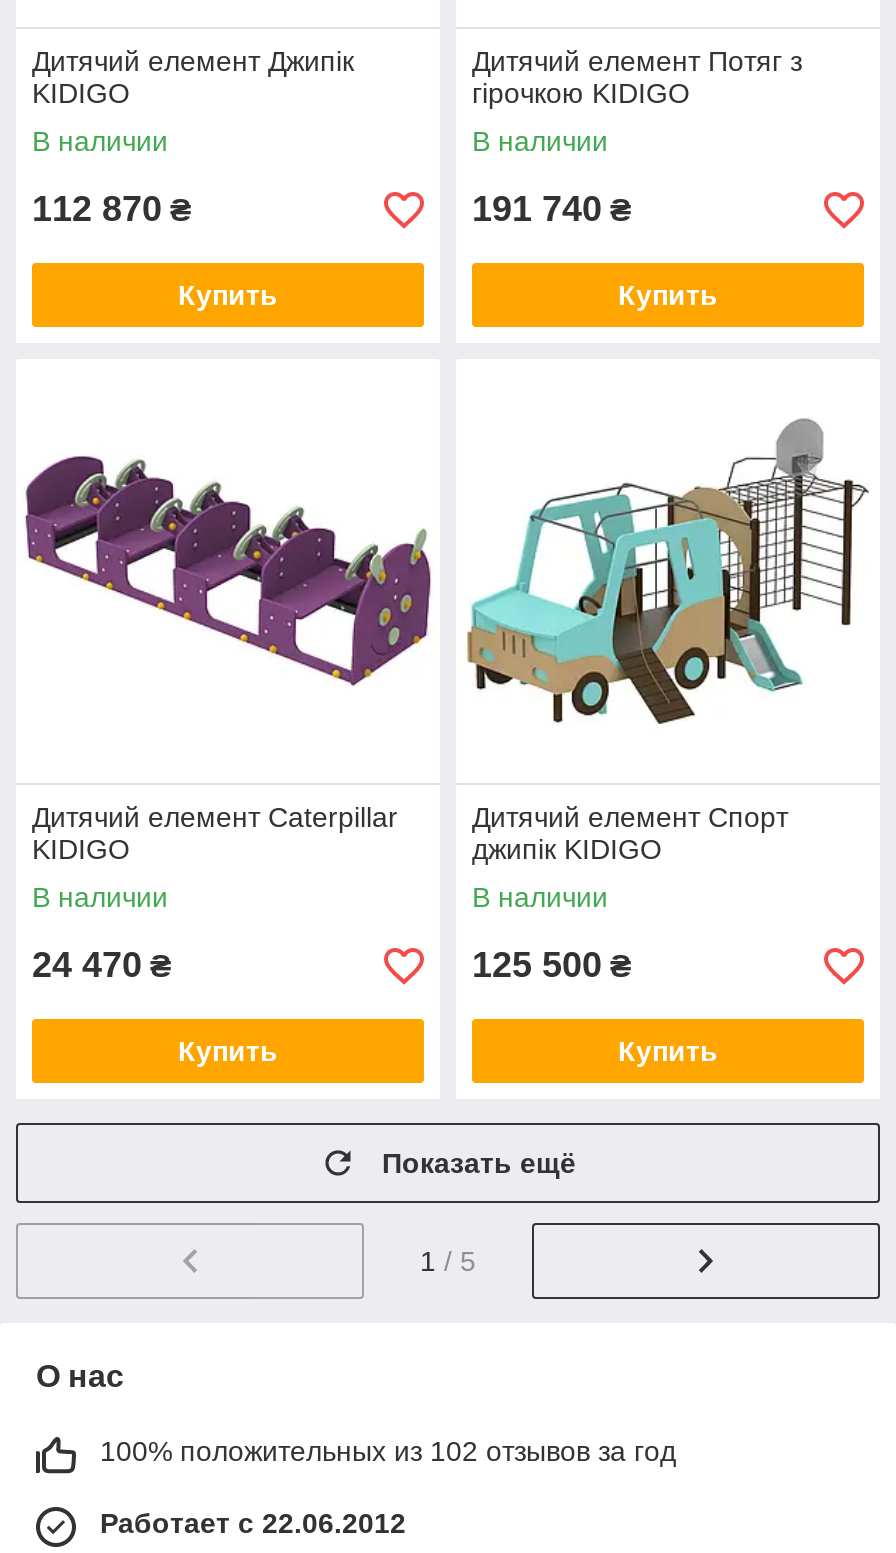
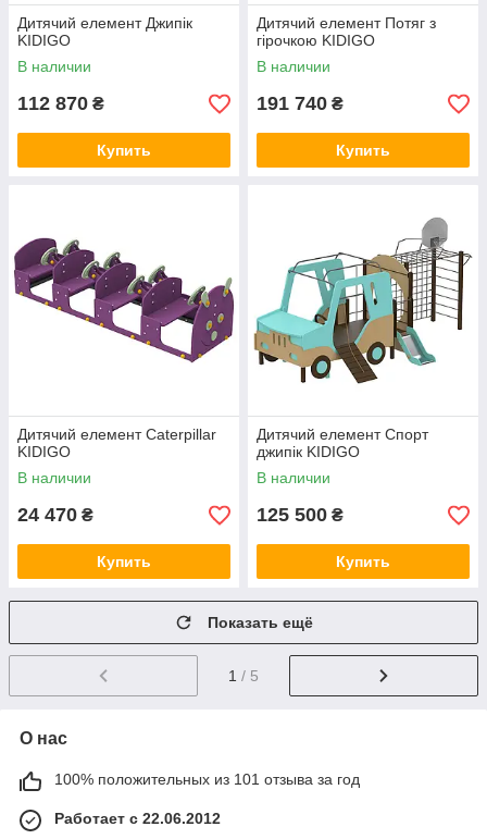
- 100% положительных из 102 отзывов за год
+ 100% положительных из 101 отзыва за год
